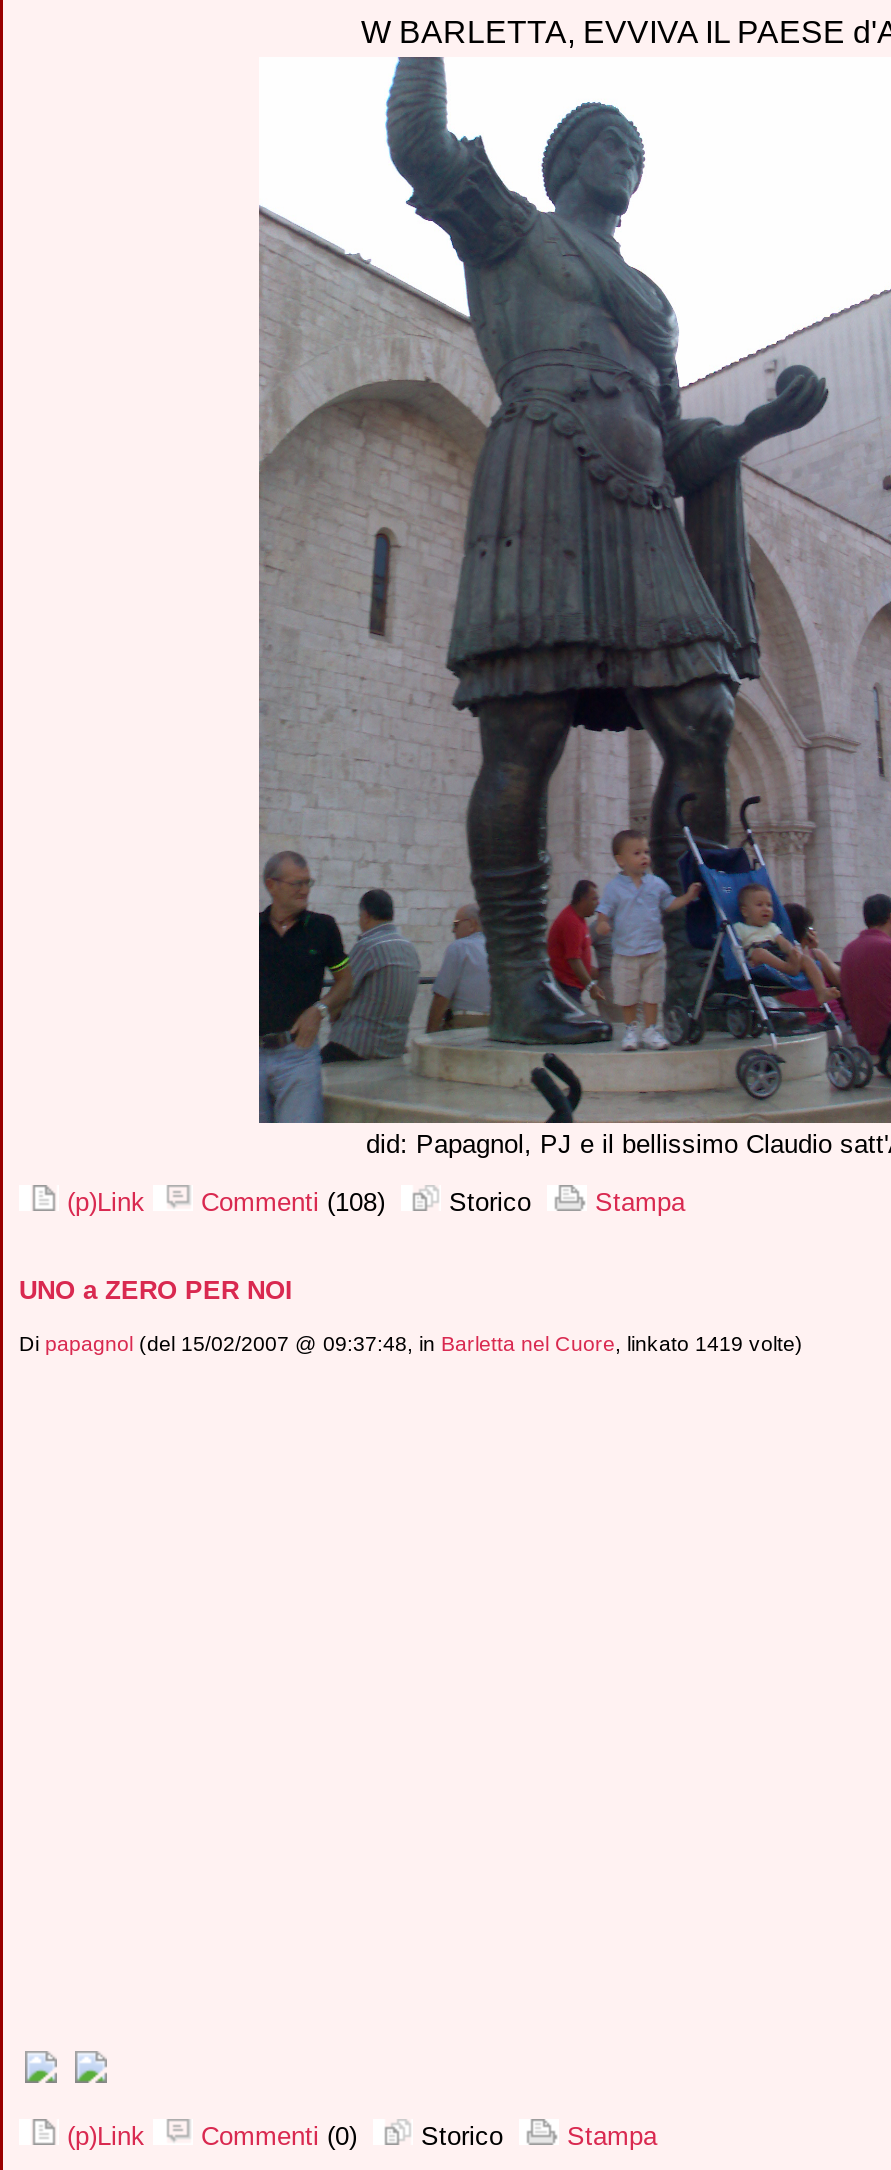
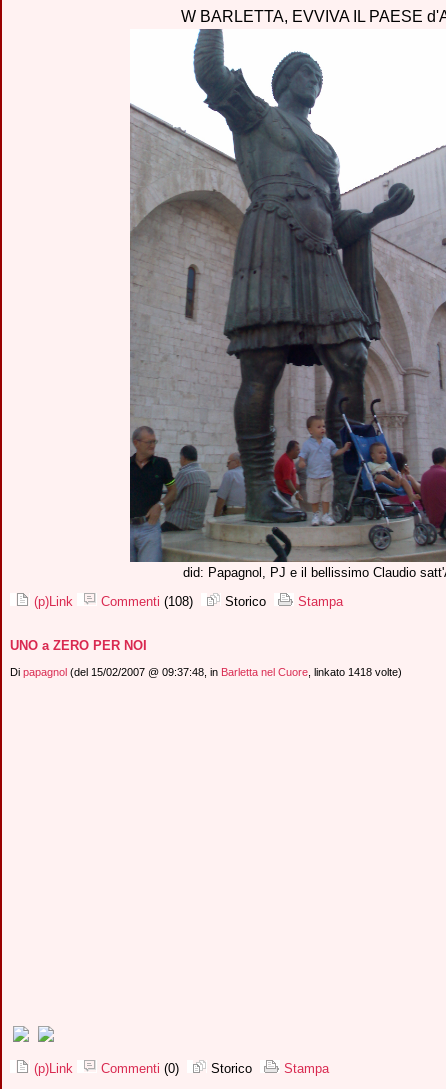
- Di papagnol (del 15/02/2007 @ 09:37:48, in Barletta nel Cuore, linkato 1419 volte)
+ Di papagnol (del 15/02/2007 @ 09:37:48, in Barletta nel Cuore, linkato 1418 volte)
